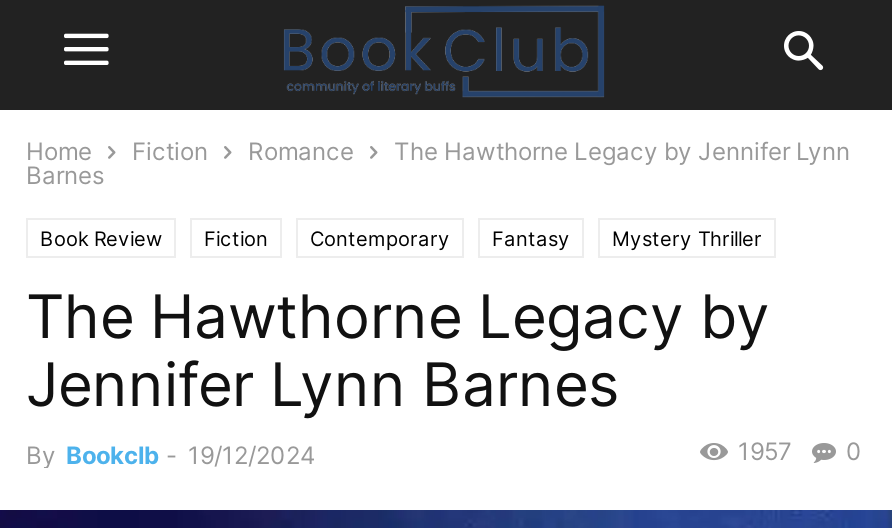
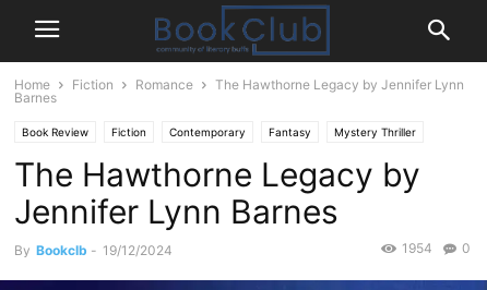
- 1957 0
+ 1954 0
